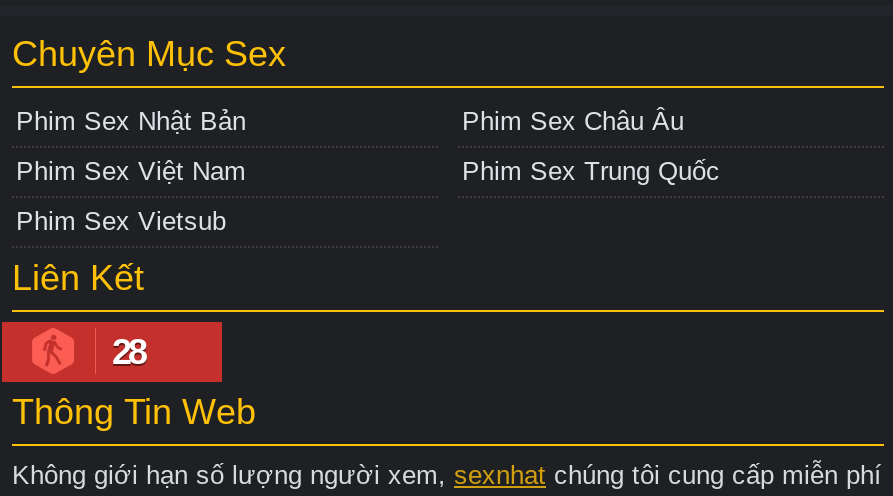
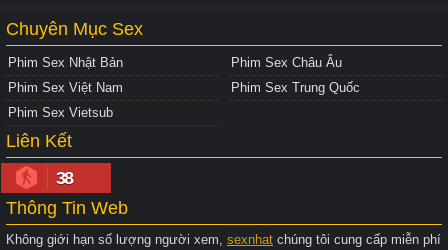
- 28
+ 38
